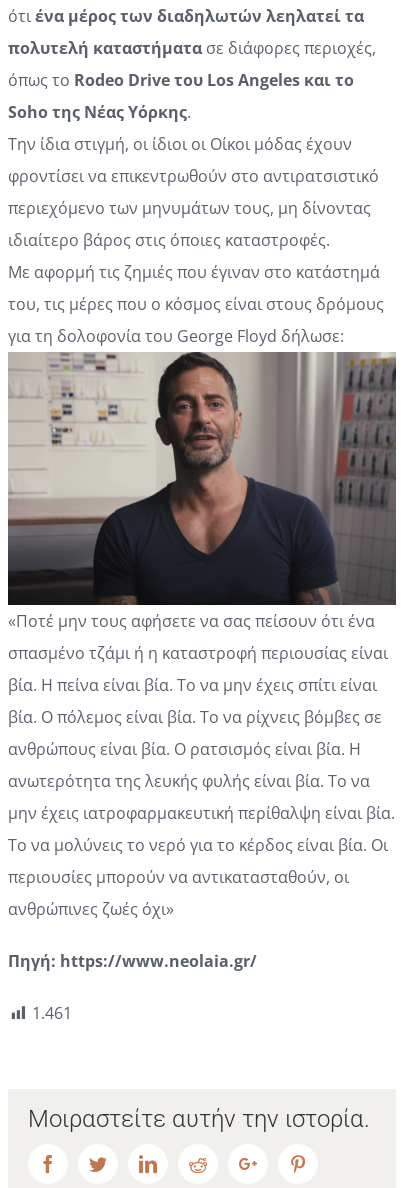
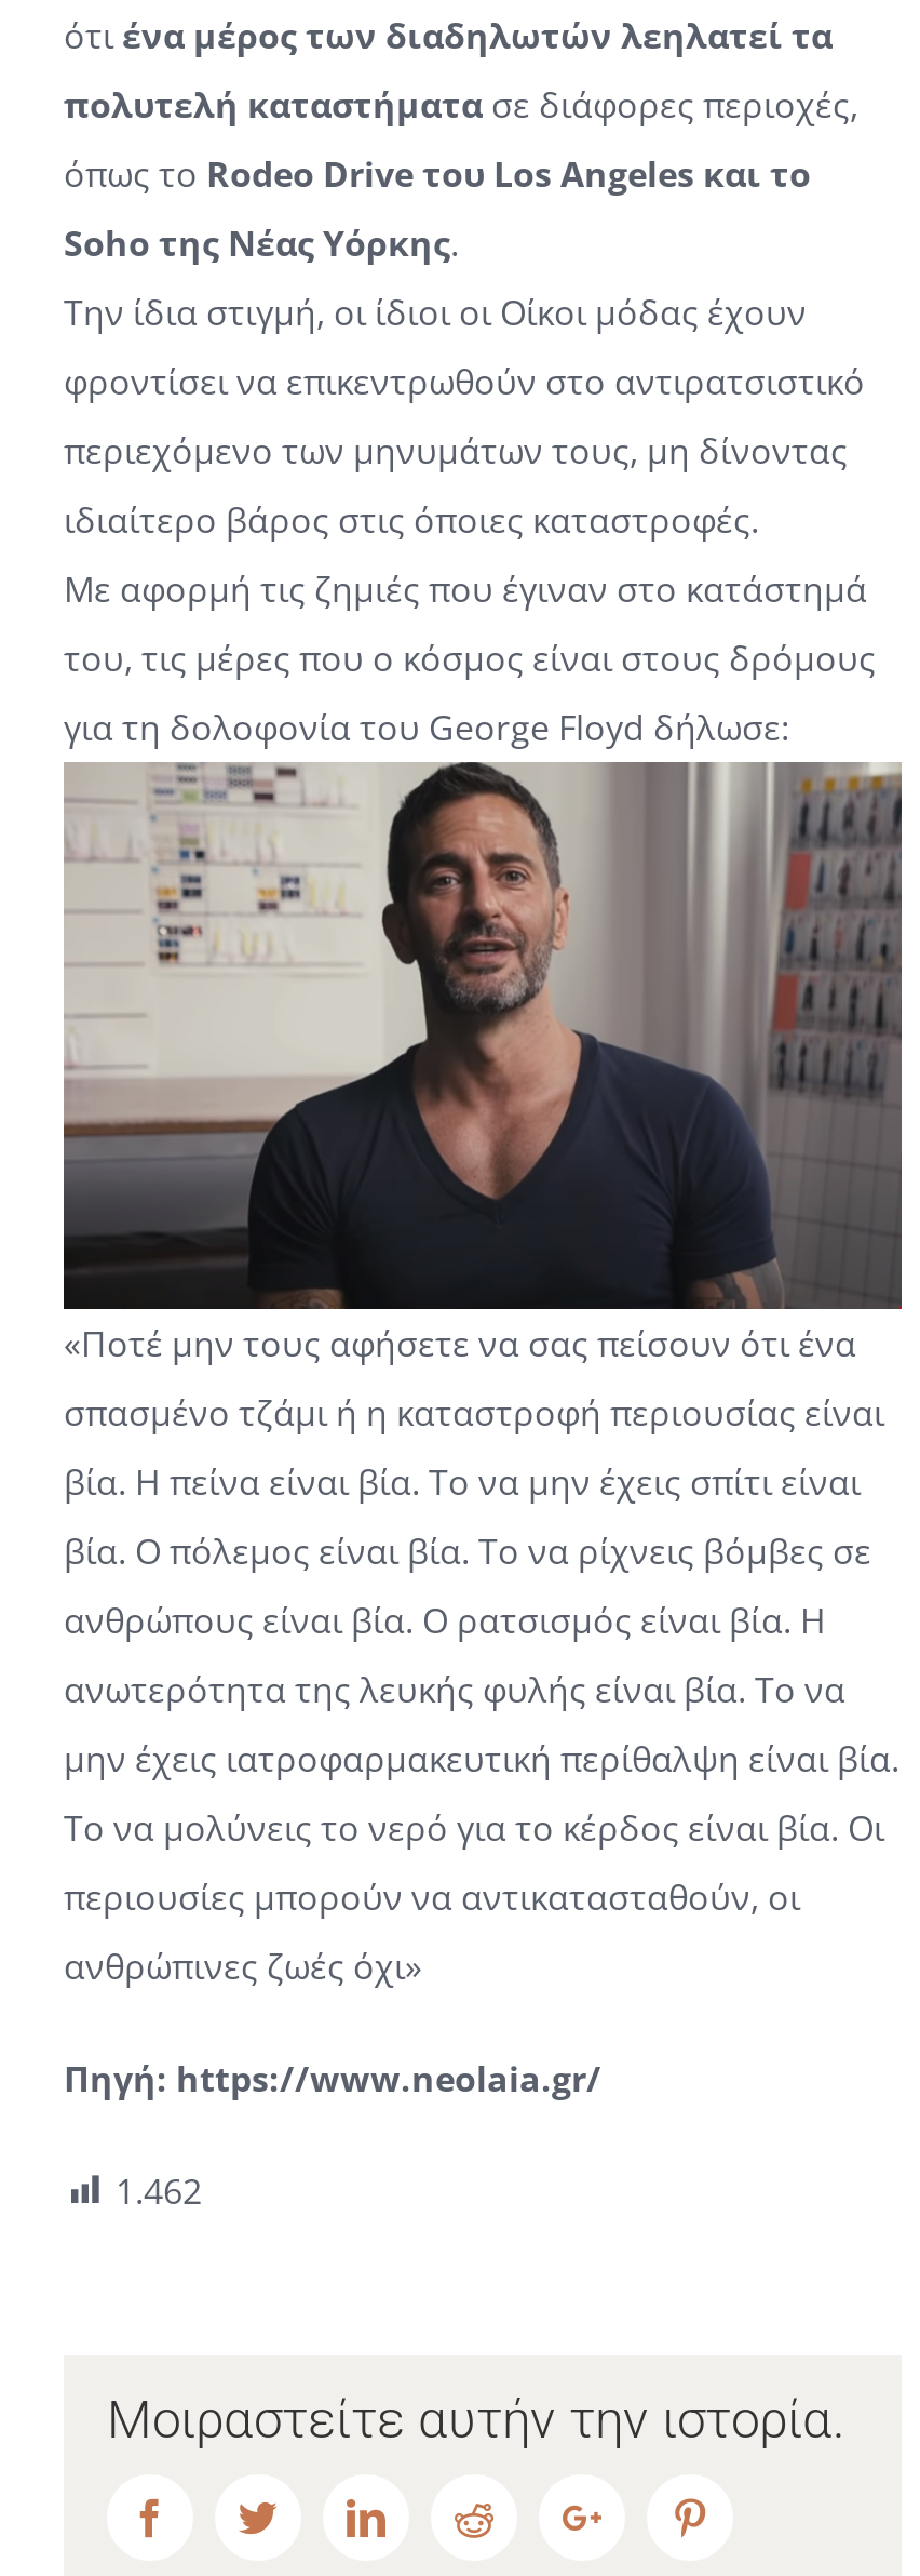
- 1.461
+ 1.462
